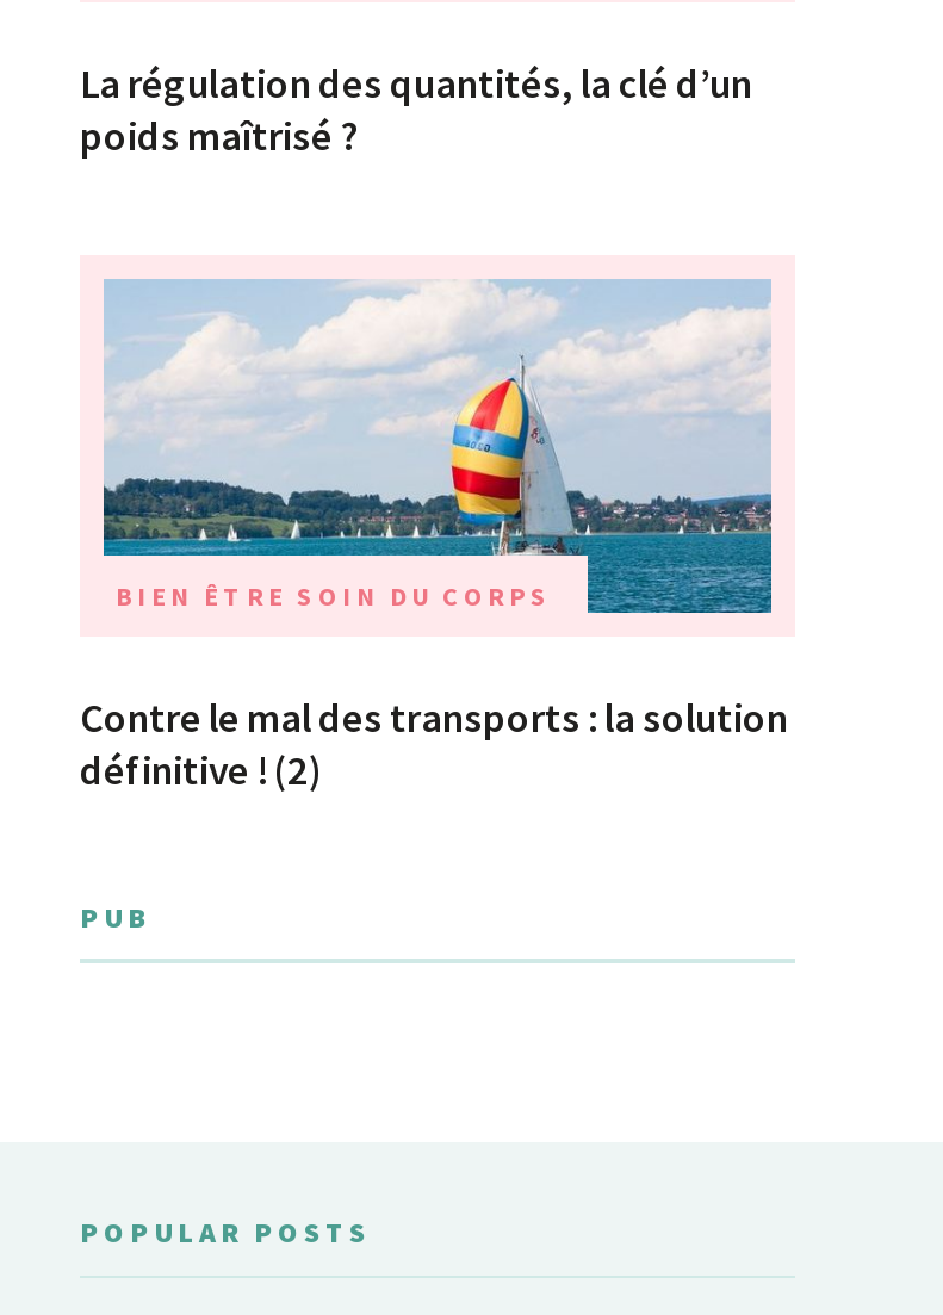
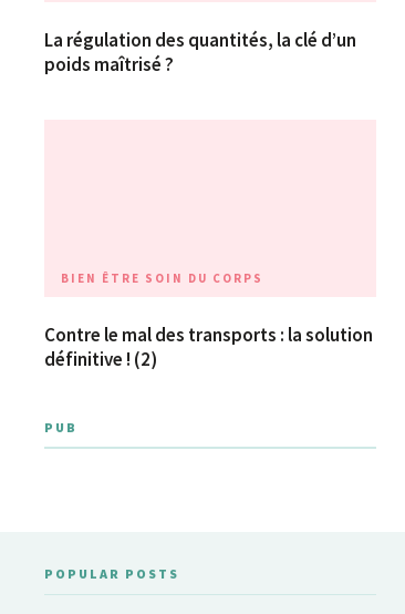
- [image]
